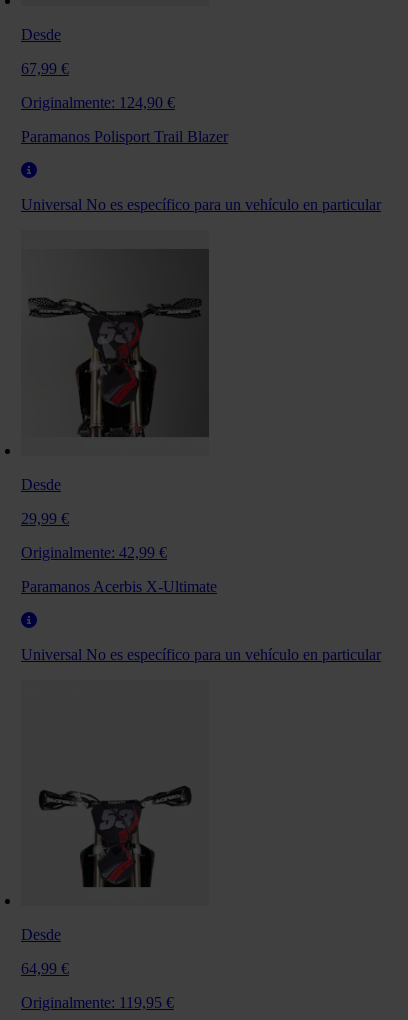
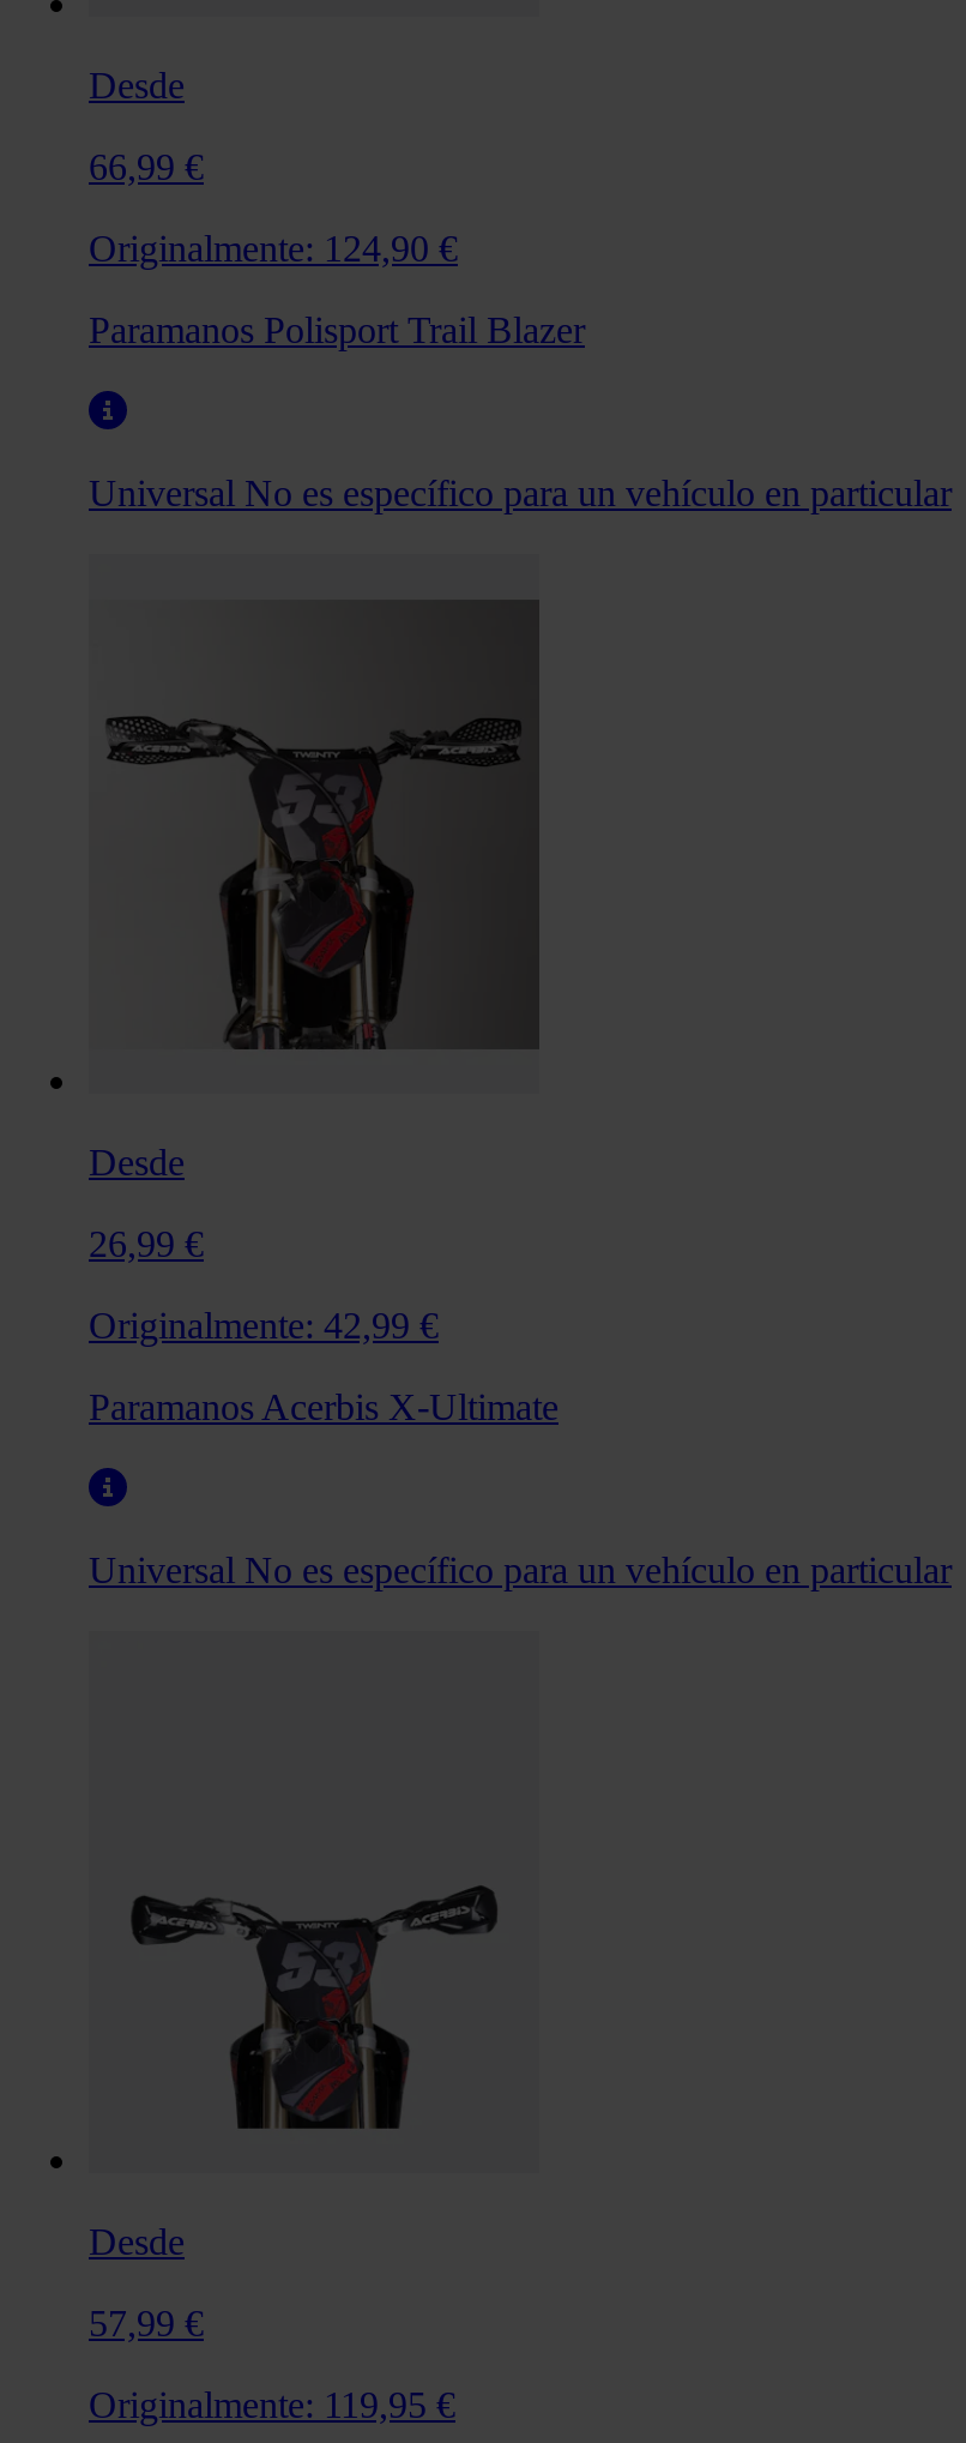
- 67,99 €
+ 66,99 €

- 29,99 €
+ 26,99 €

- 64,99 €
+ 57,99 €
